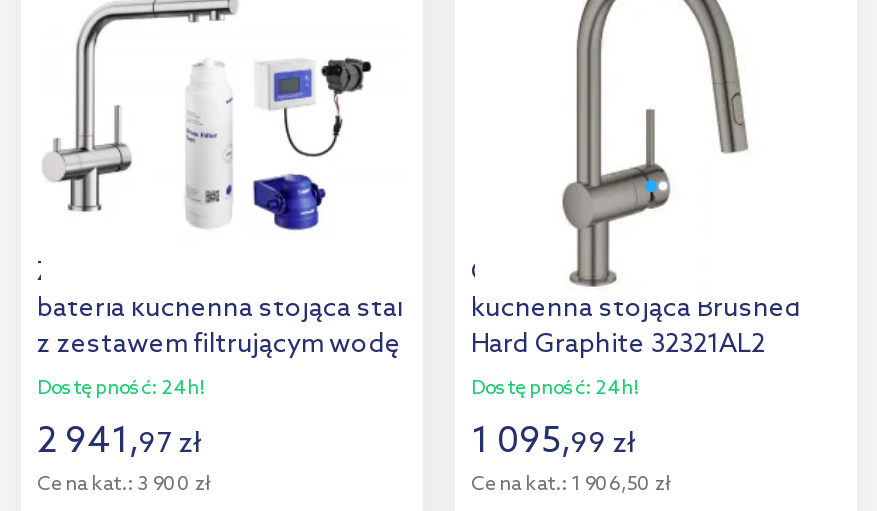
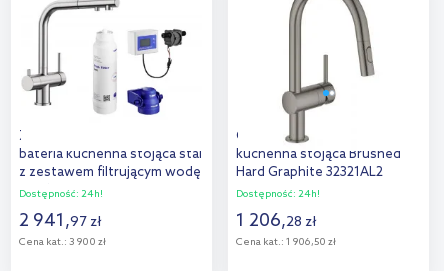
- 1 095,99 zł
+ 1 206,28 zł
